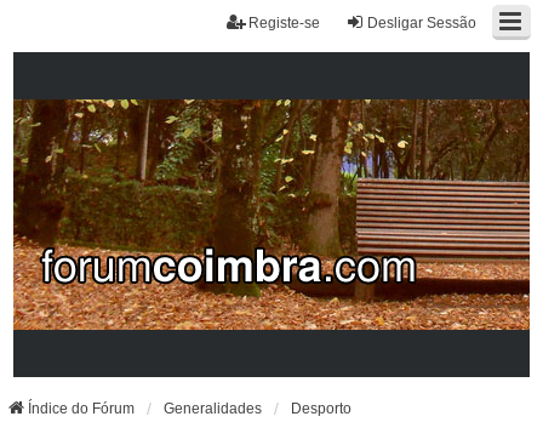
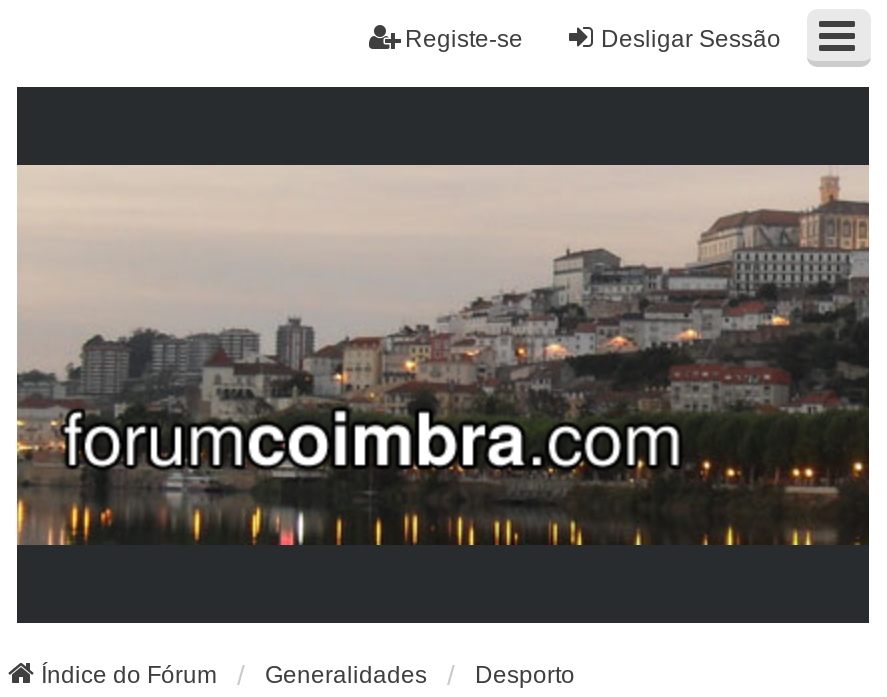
- [image]
+ [image]
